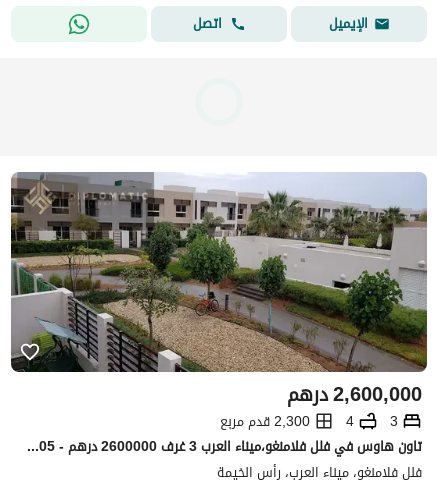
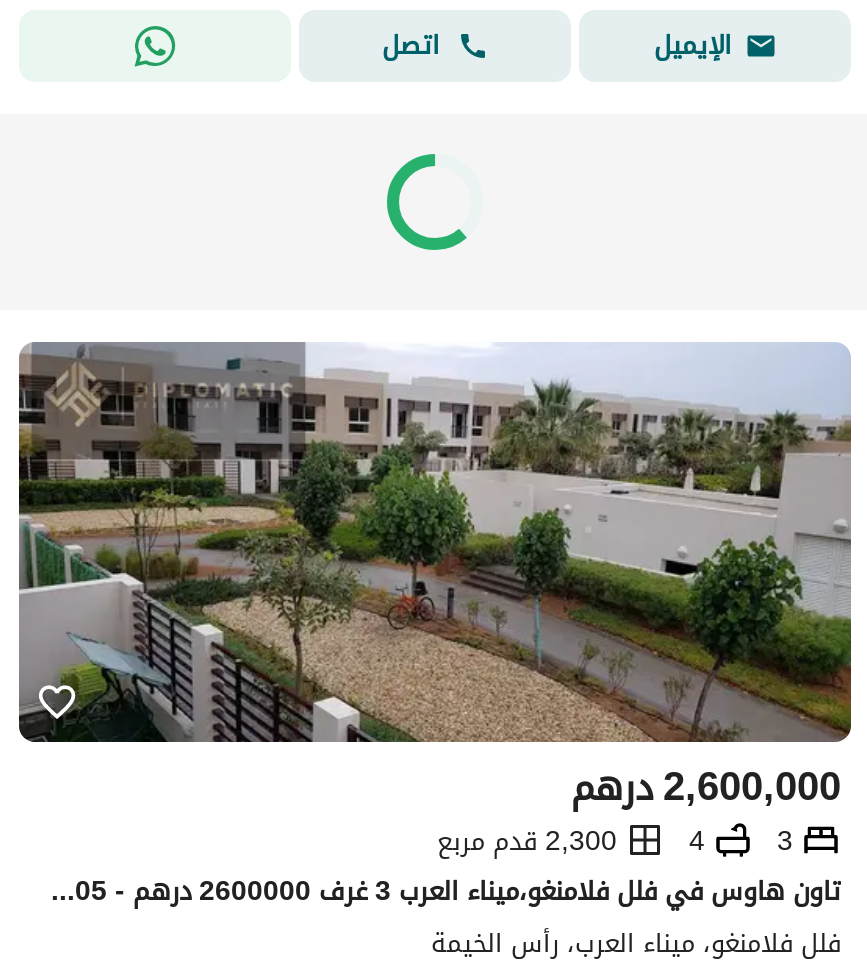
+ [image]
